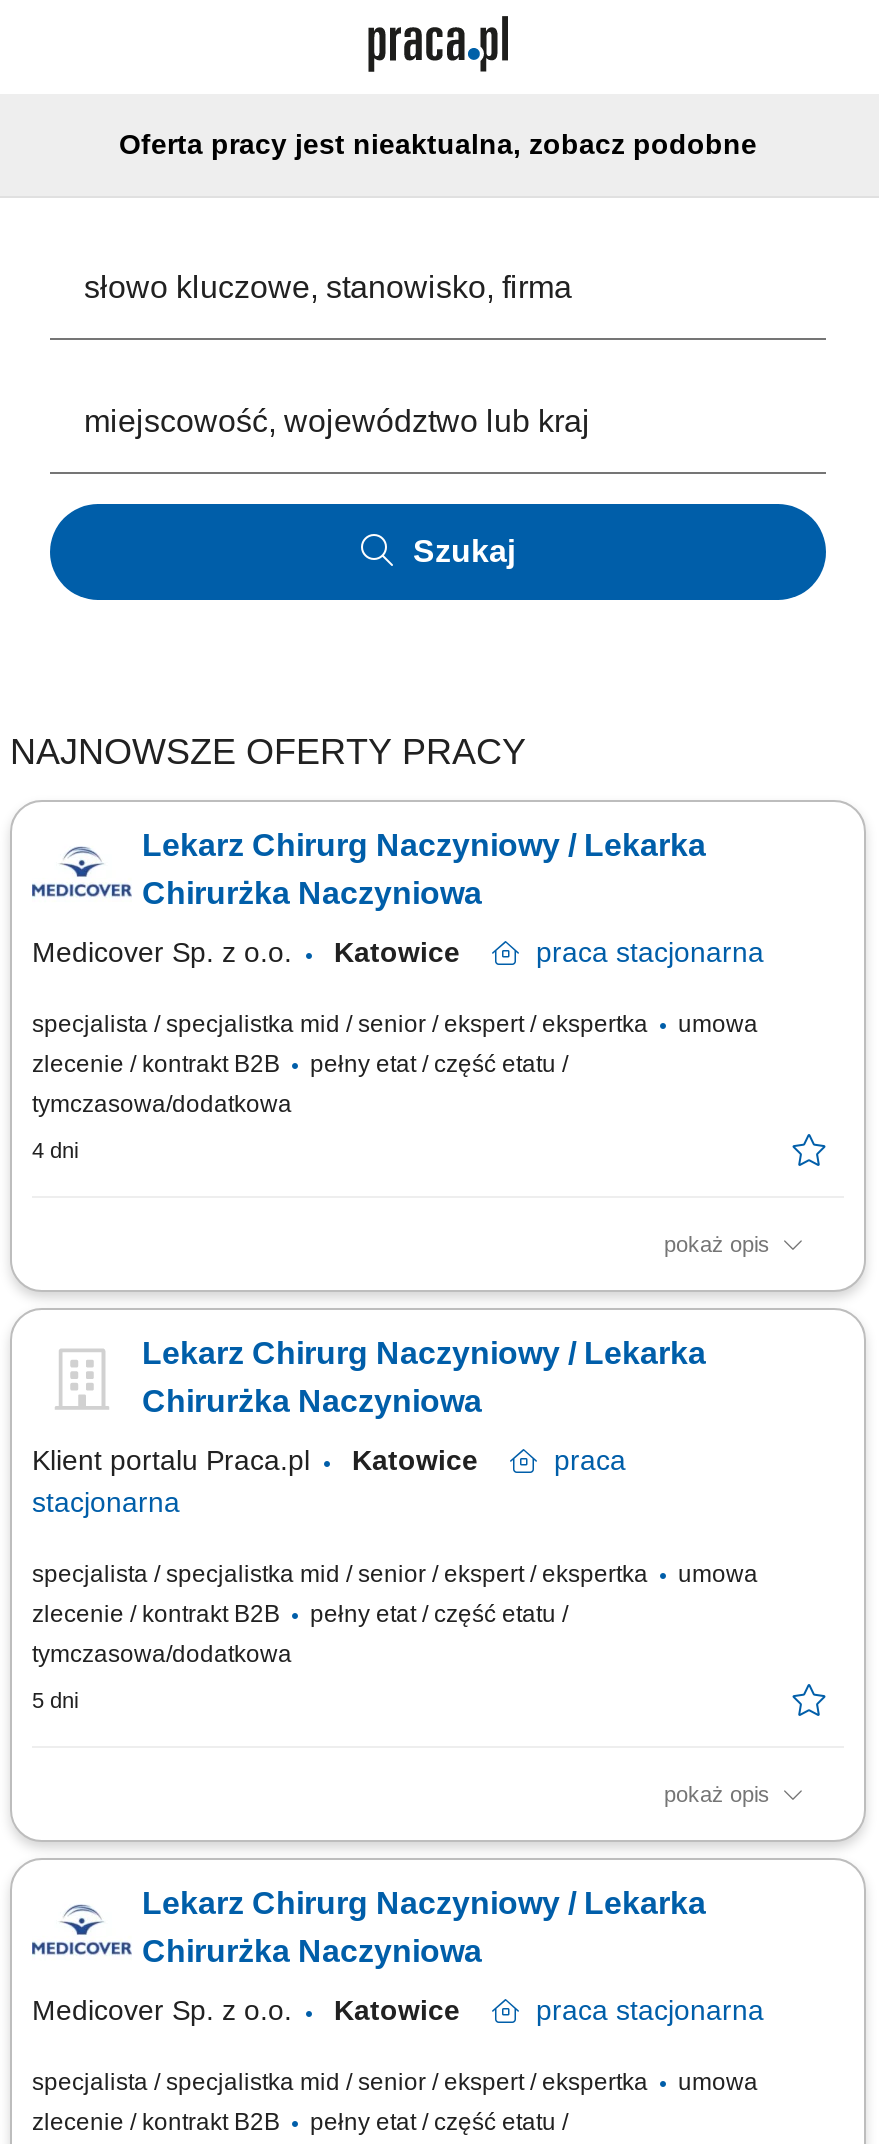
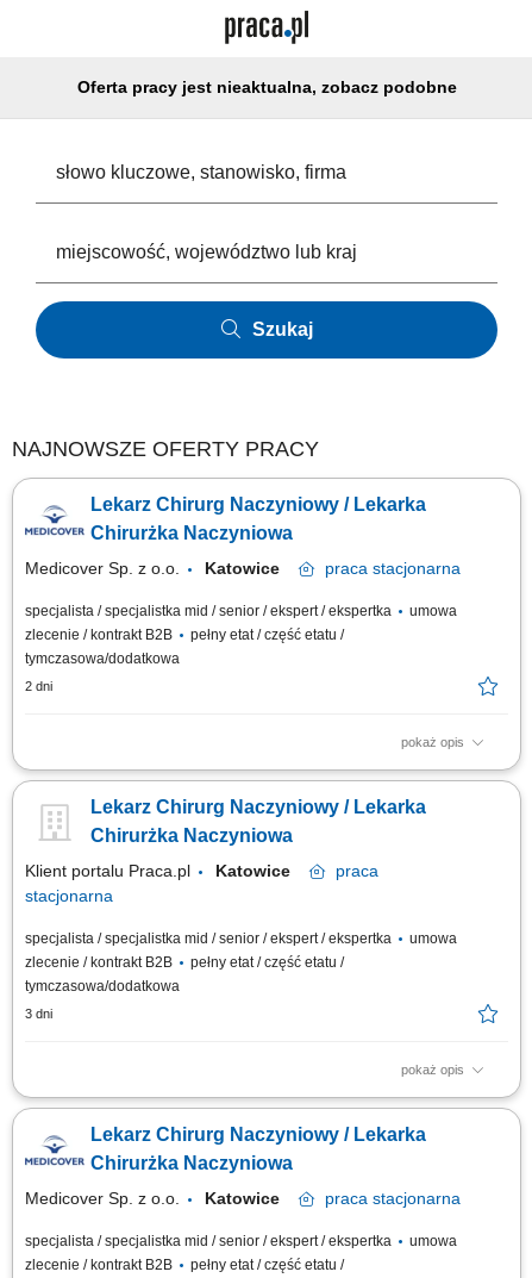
- 4 dni
+ 2 dni

- 5 dni
+ 3 dni
